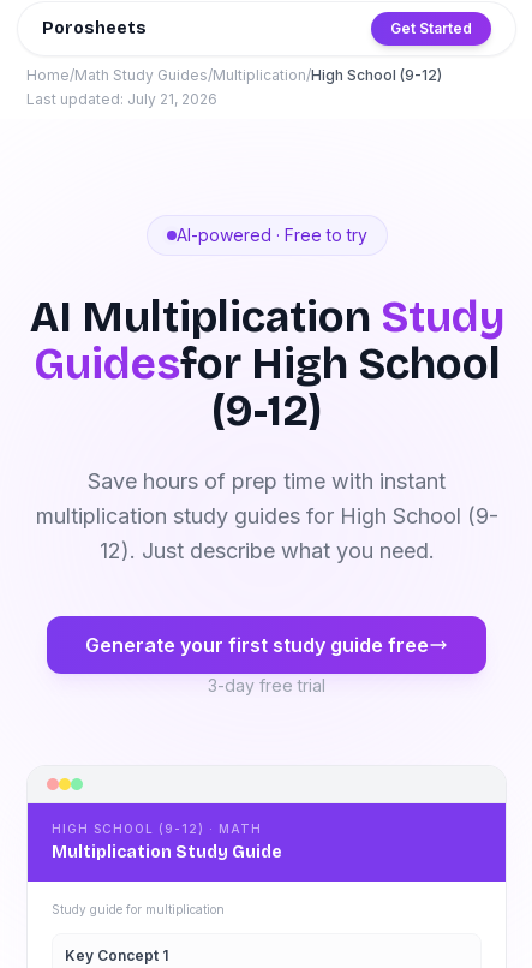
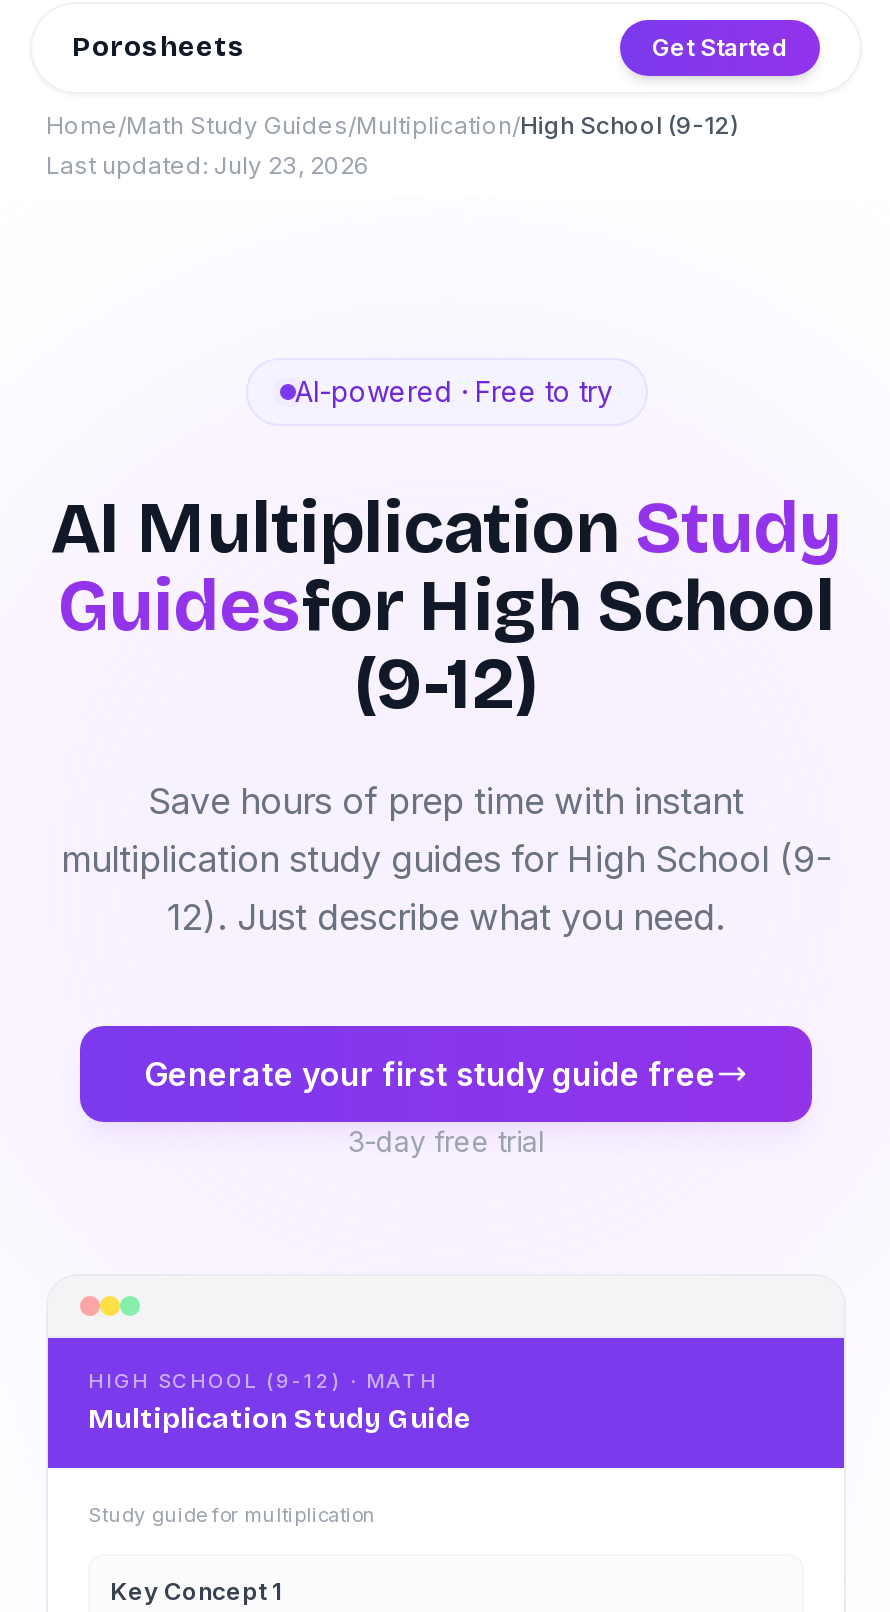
- Last updated: July 21, 2026
+ Last updated: July 23, 2026
